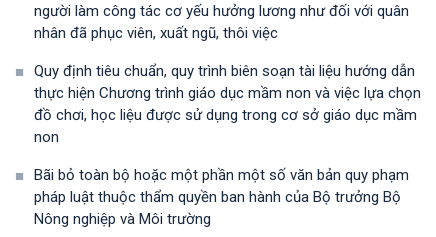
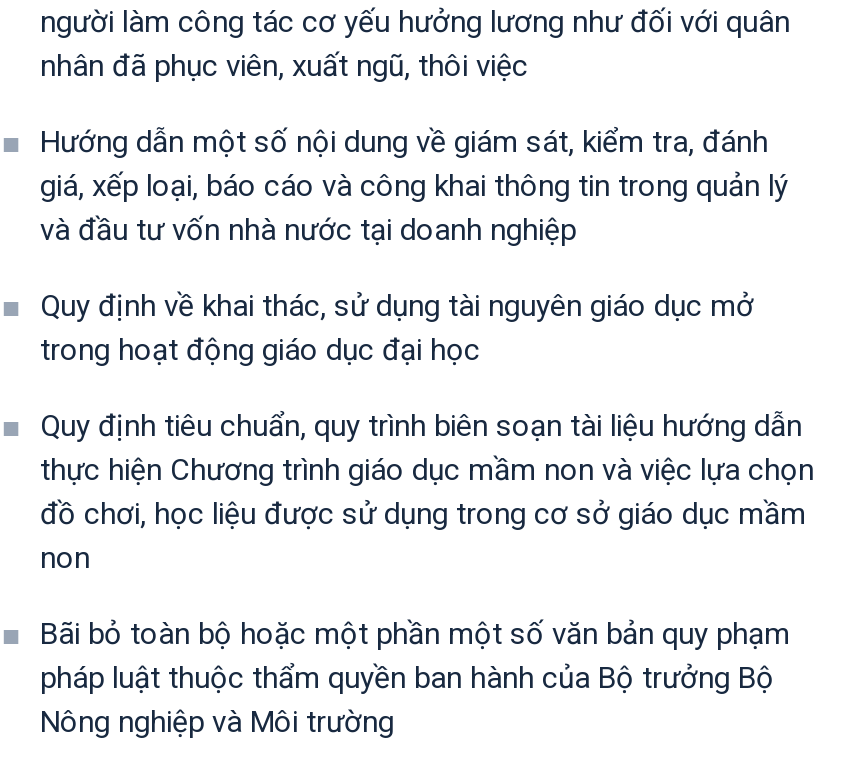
+ Hướng dẫn một số nội dung về giám sát, kiểm tra, đánh
+ giá, xếp loại, báo cáo và công khai thông tin trong quản lý
+ và đầu tư vốn nhà nước tại doanh nghiệp
+ Quy định về khai thác, sử dụng tài nguyên giáo dục mở
+ trong hoạt động giáo dục đại học
